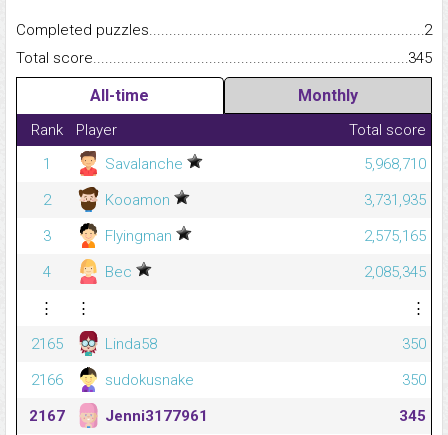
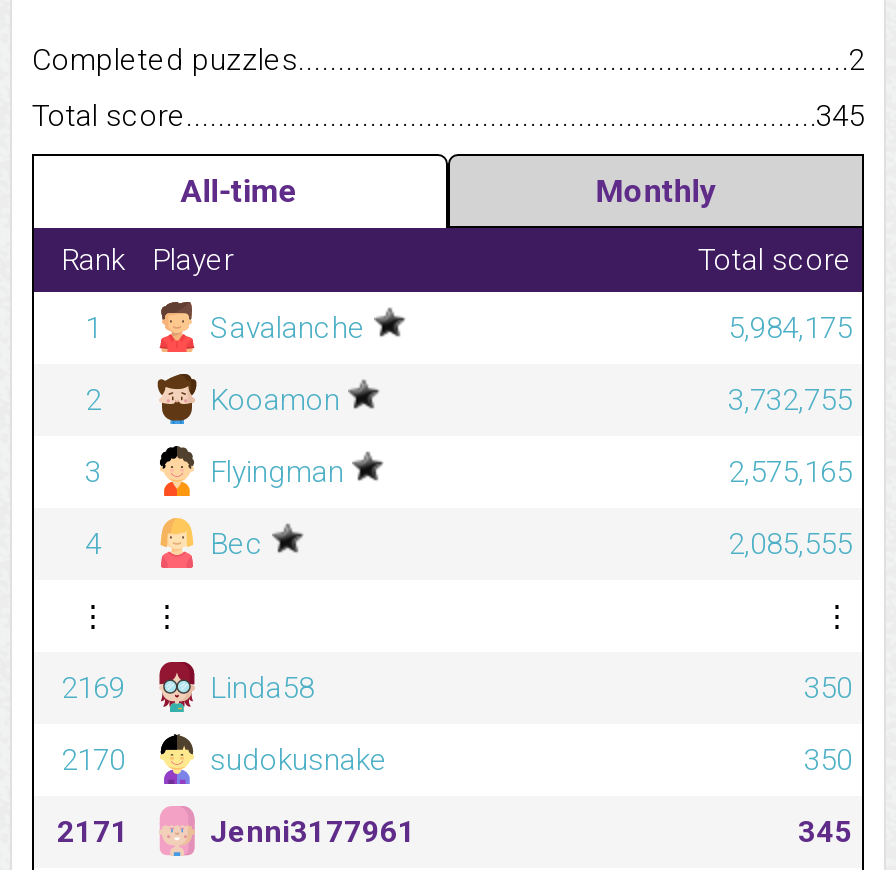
- 5,968,710
+ 5,984,175

- 3,731,935
+ 3,732,755

- 2,085,345
+ 2,085,555

- 2165
+ 2169

- 2166
+ 2170

- 2167
+ 2171
